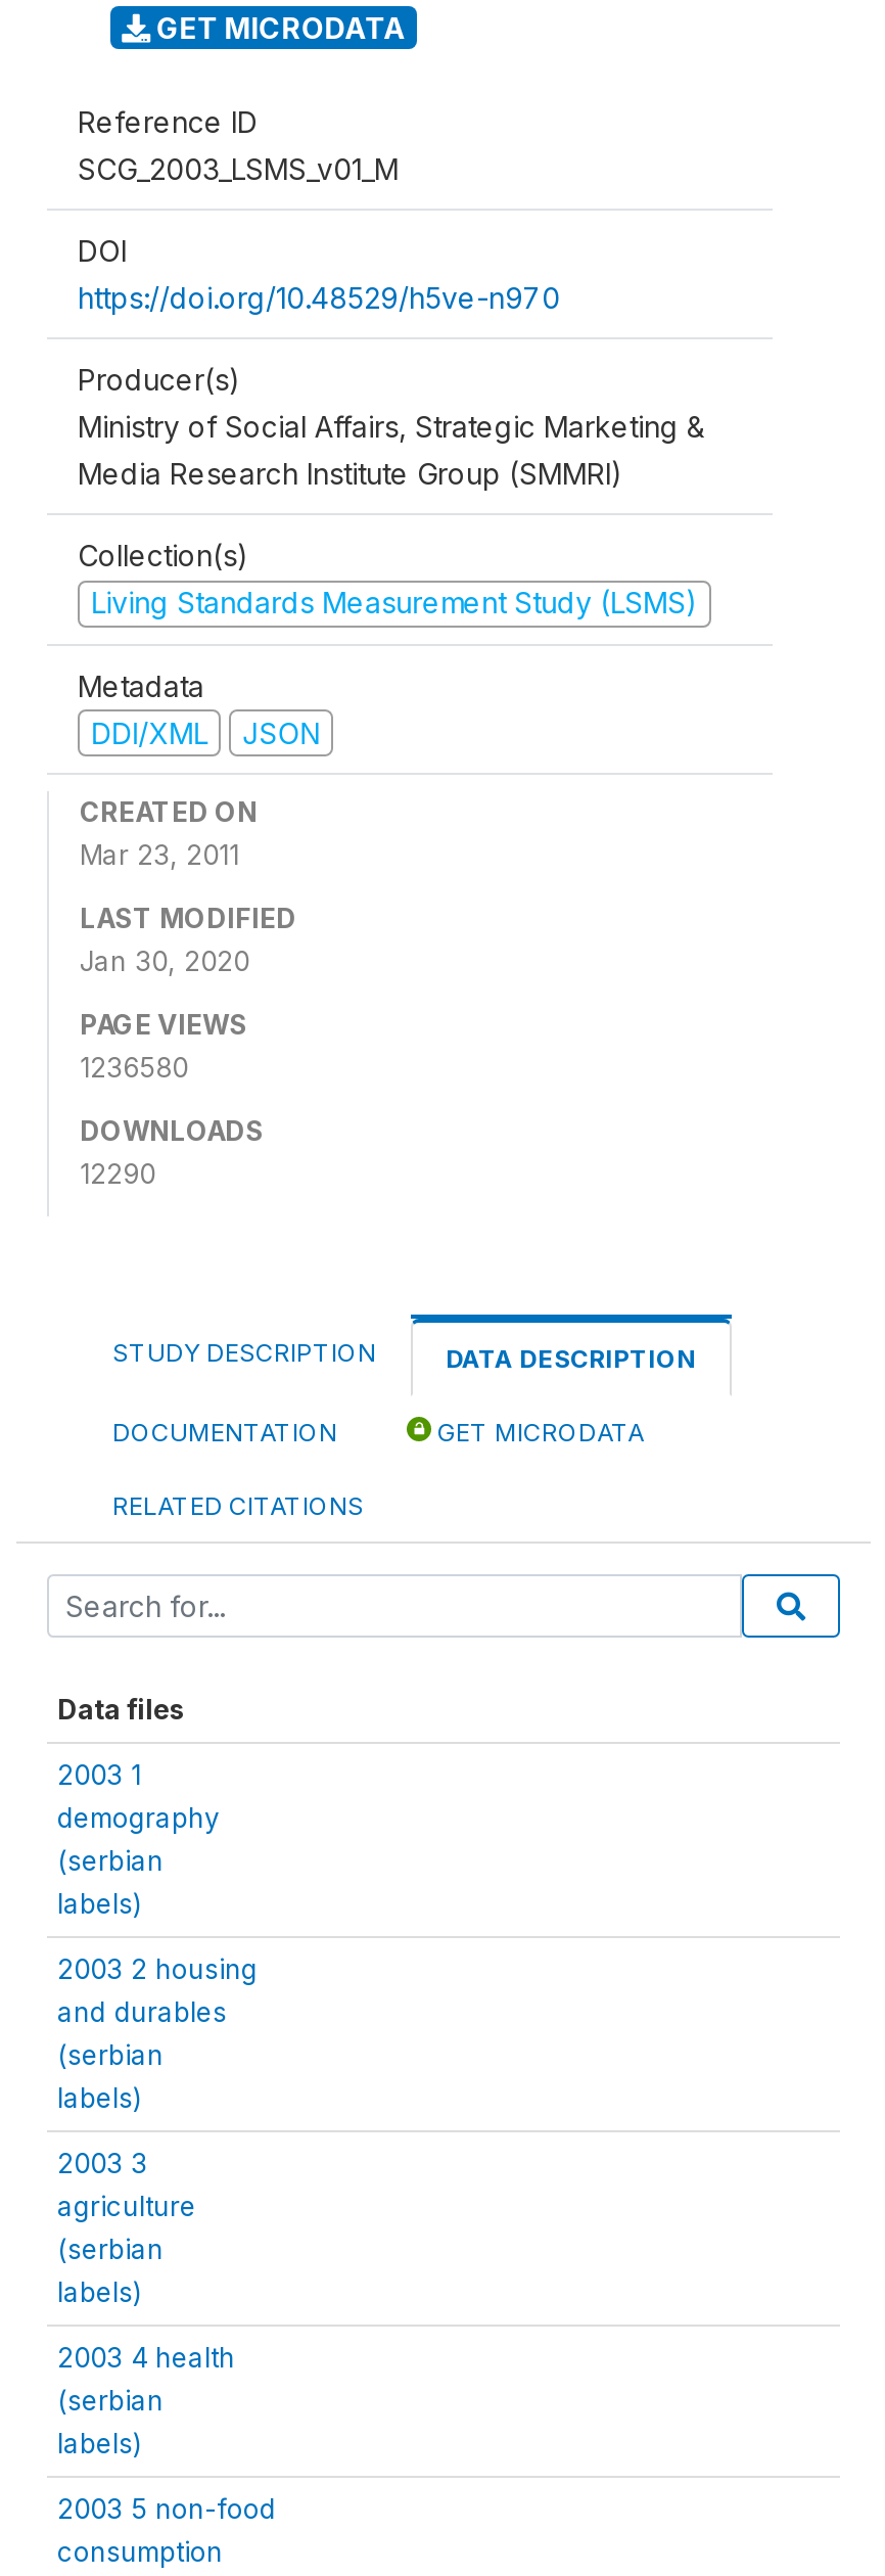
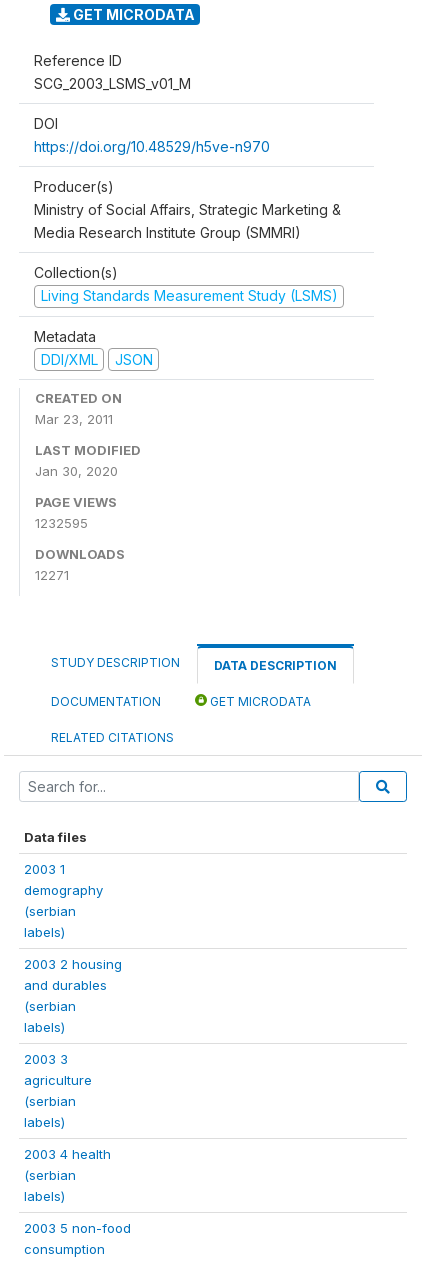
- 1236580
+ 1232595

- 12290
+ 12271
